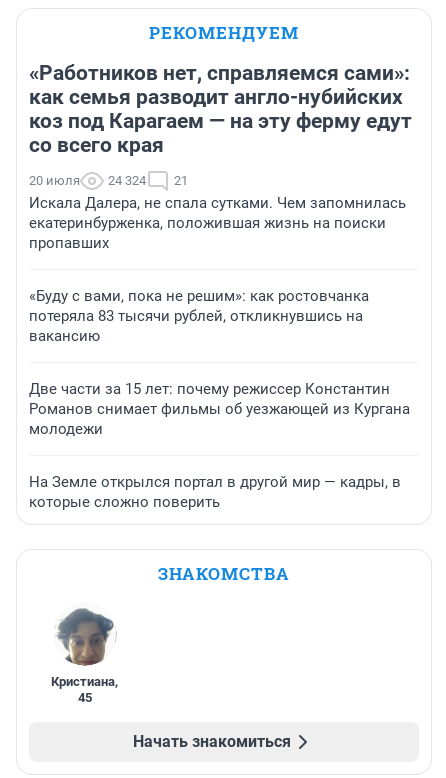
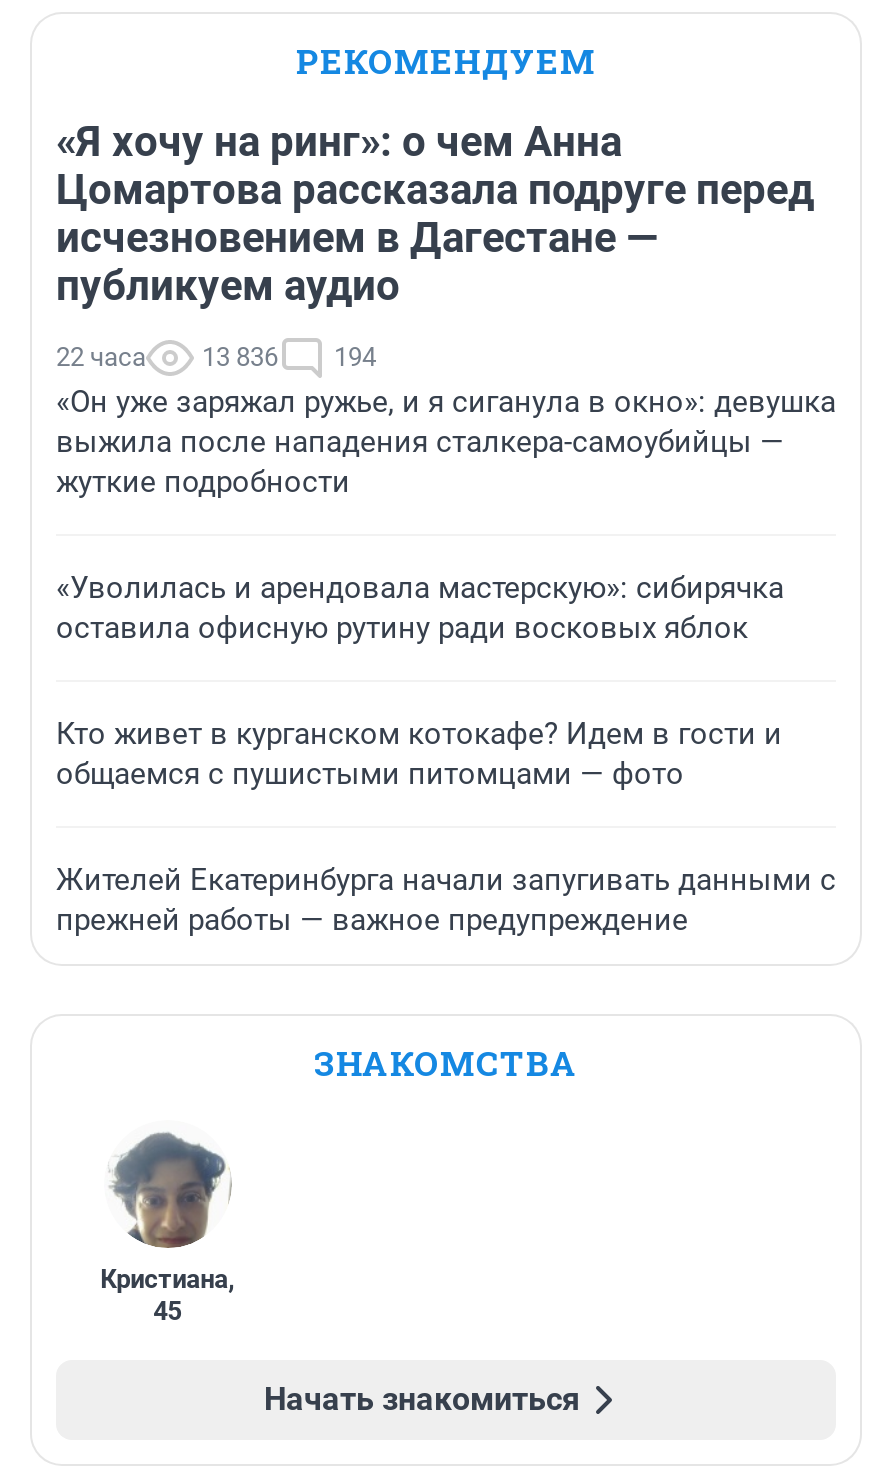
- «Работников нет, справляемся сами»:
- как семья разводит англо-нубийских
- коз под Карагаем — на эту ферму едут
- со всего края
+ «Я хочу на ринг»: о чем Анна
+ Цомартова рассказала подруге перед
+ исчезновением в Дагестане —
+ публикуем аудио

- 20 июля
- 24 324
- 21
- Искала Далера, не спала сутками. Чем запомнилась
- екатеринбурженка, положившая жизнь на поиски
- пропавших
+ 22 часа
+ 13 836
+ 194
+ «Он уже заряжал ружье, и я сиганула в окно»: девушка
+ выжила после нападения сталкера-самоубийцы —
+ жуткие подробности

- «Буду с вами, пока не решим»: как ростовчанка
- потеряла 83 тысячи рублей, откликнувшись на
- вакансию
+ «Уволилась и арендовала мастерскую»: сибирячка
+ оставила офисную рутину ради восковых яблок

- Две части за 15 лет: почему режиссер Константин
- Романов снимает фильмы об уезжающей из Кургана
- молодежи
+ Кто живет в курганском котокафе? Идем в гости и
+ общаемся с пушистыми питомцами — фото

- На Земле открылся портал в другой мир — кадры, в
- которые сложно поверить
+ Жителей Екатеринбурга начали запугивать данными с
+ прежней работы — важное предупреждение
